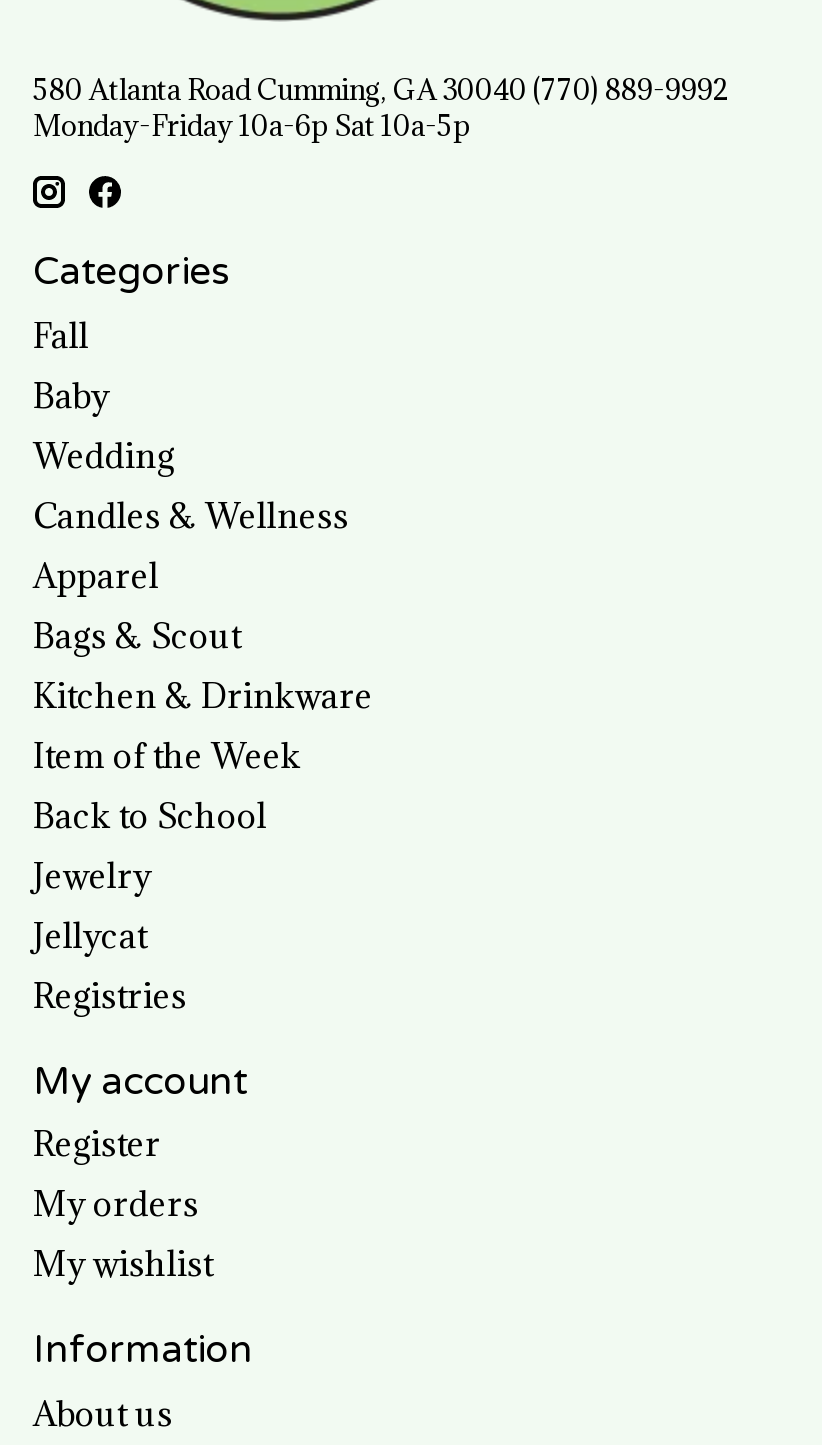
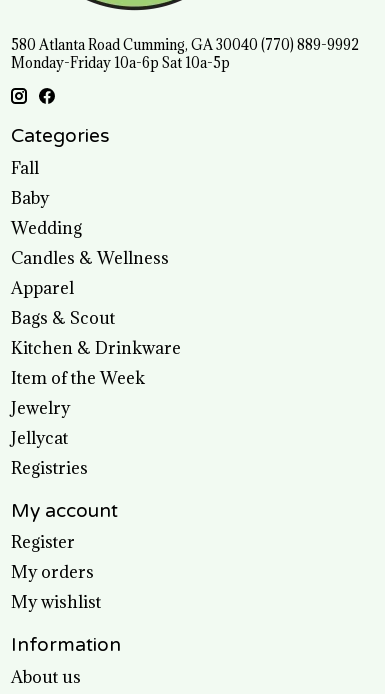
- Back to School
